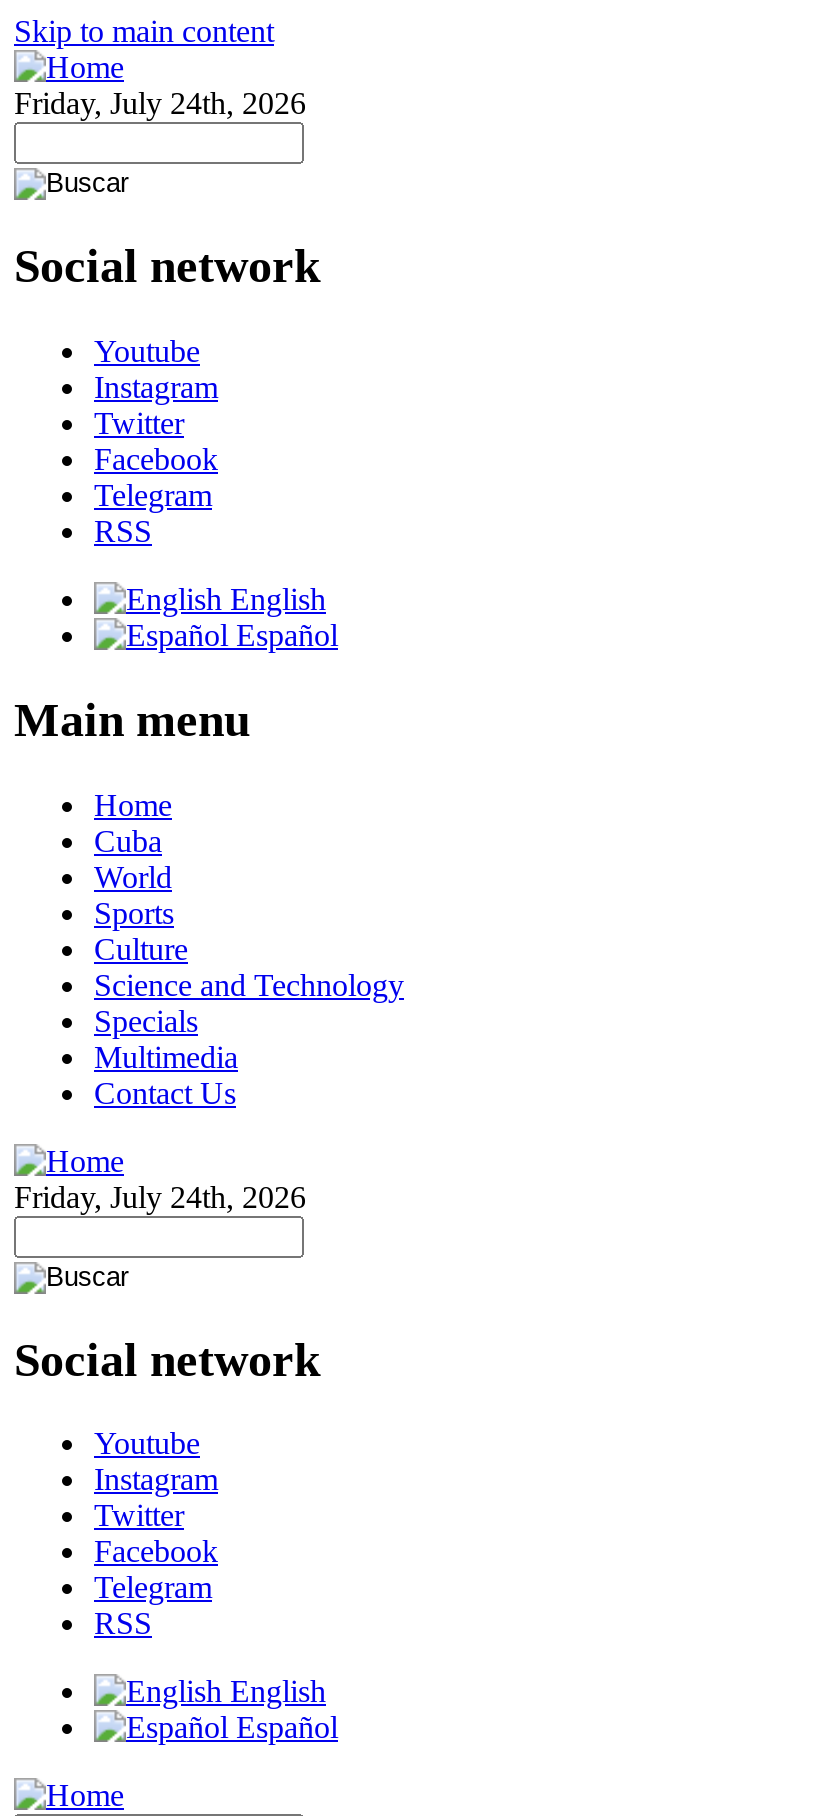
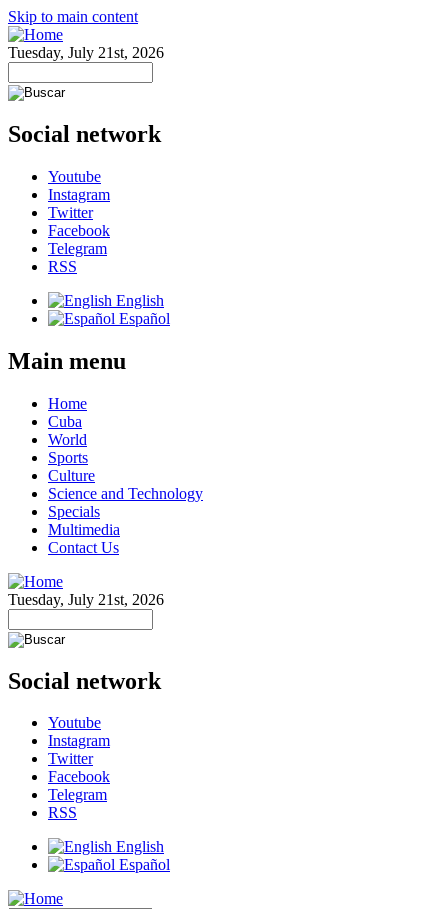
- Friday, July 24th, 2026
+ Tuesday, July 21st, 2026

- Friday, July 24th, 2026
+ Tuesday, July 21st, 2026
